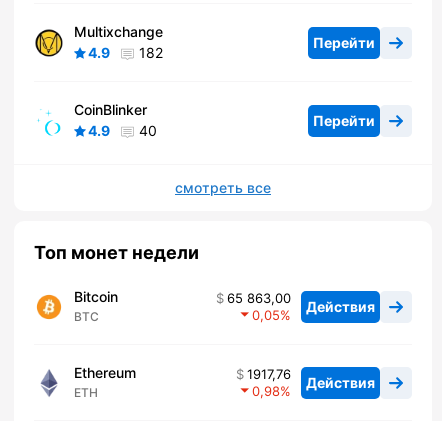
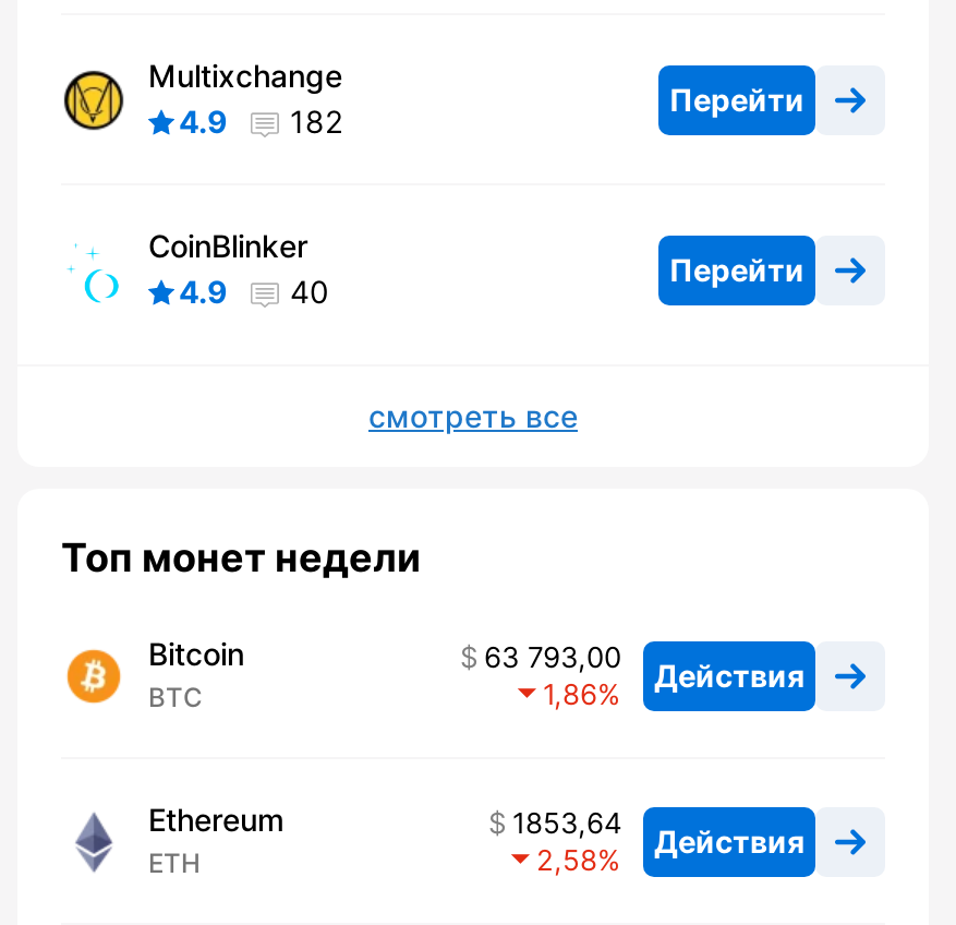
- 65 863,00 Действия
+ 63 793,00 Действия

- 0,05
+ 1,86

- 1917,76 Действия
+ 1853,64 Действия

- 0,98
+ 2,58
